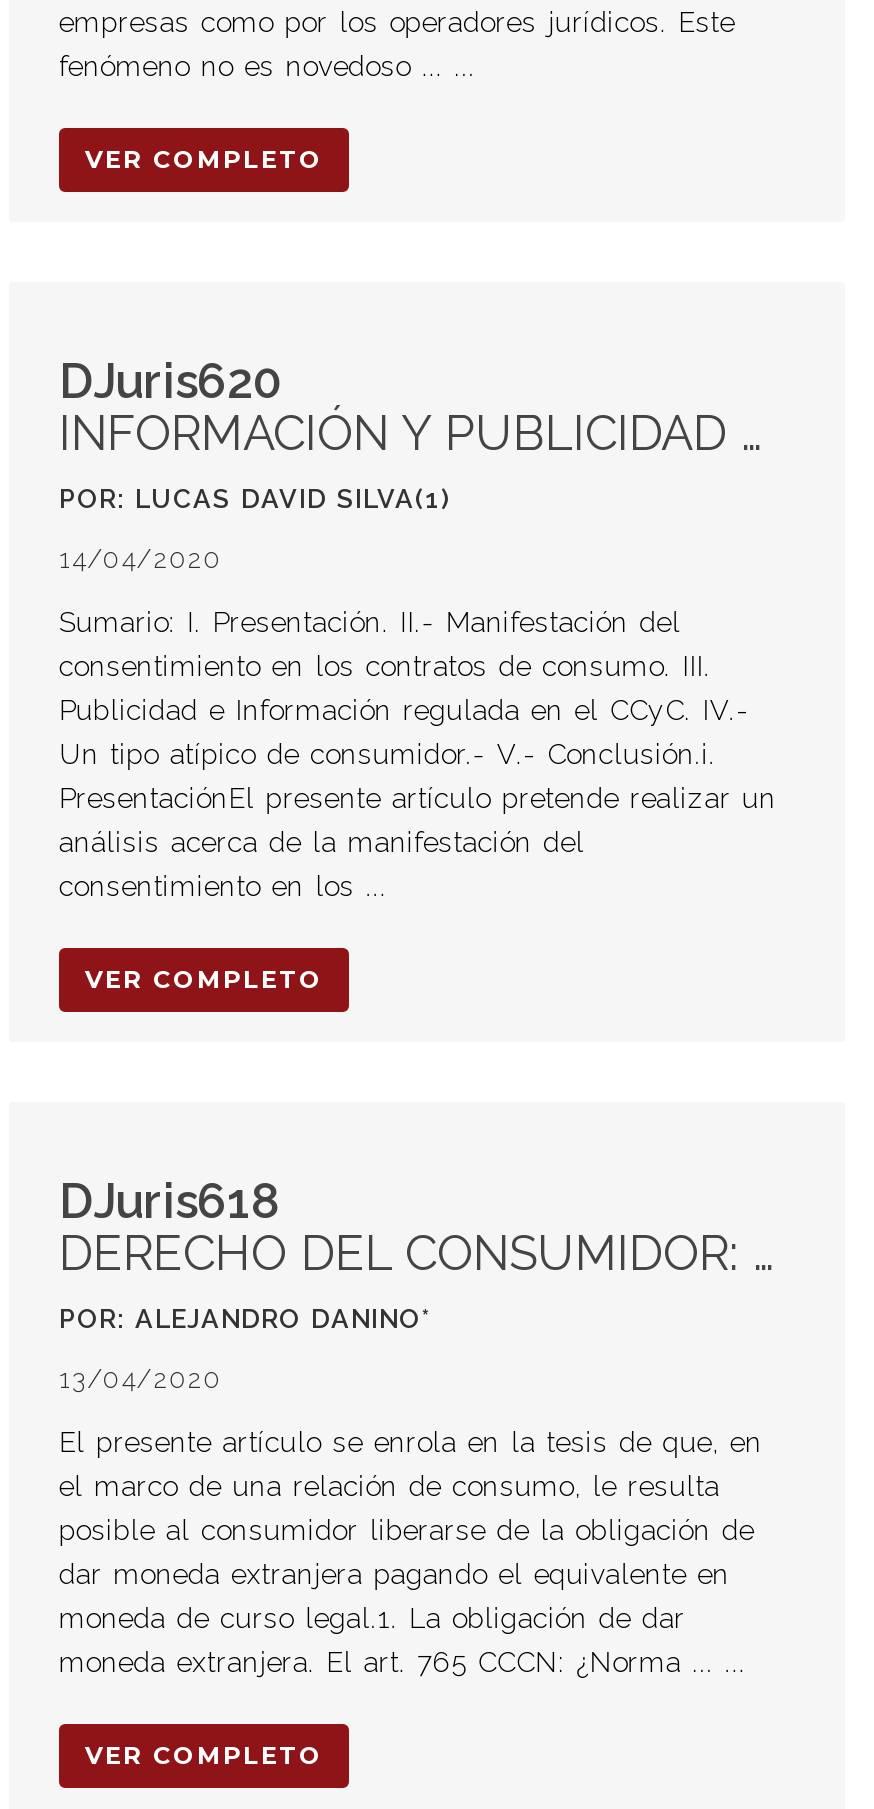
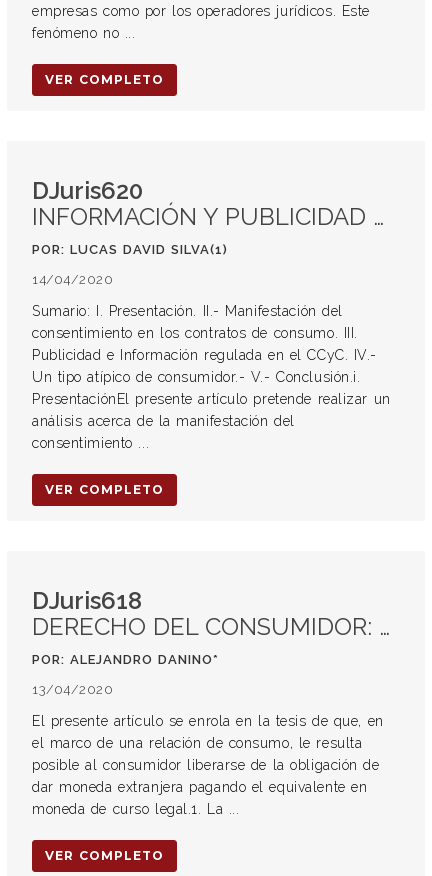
- fenómeno no es novedoso ... ...
+ fenómeno no ...

- consentimiento en los ...
+ consentimiento ...

- moneda de curso legal.1. La obligación de dar
- moneda extranjera. El art. 765 CCCN: ¿Norma ... ...
+ moneda de curso legal.1. La ...
